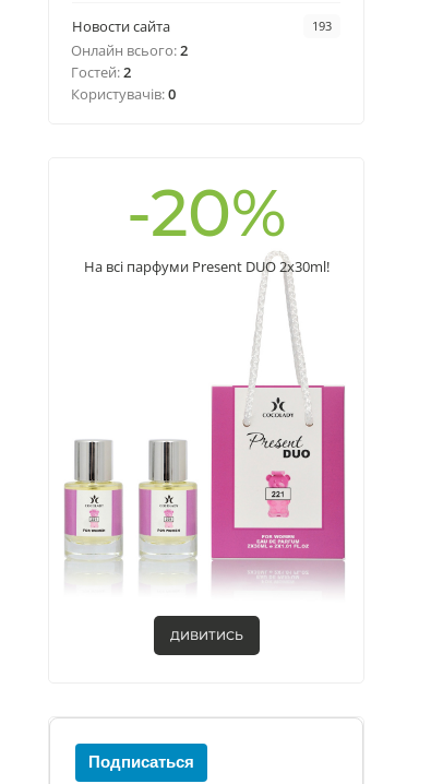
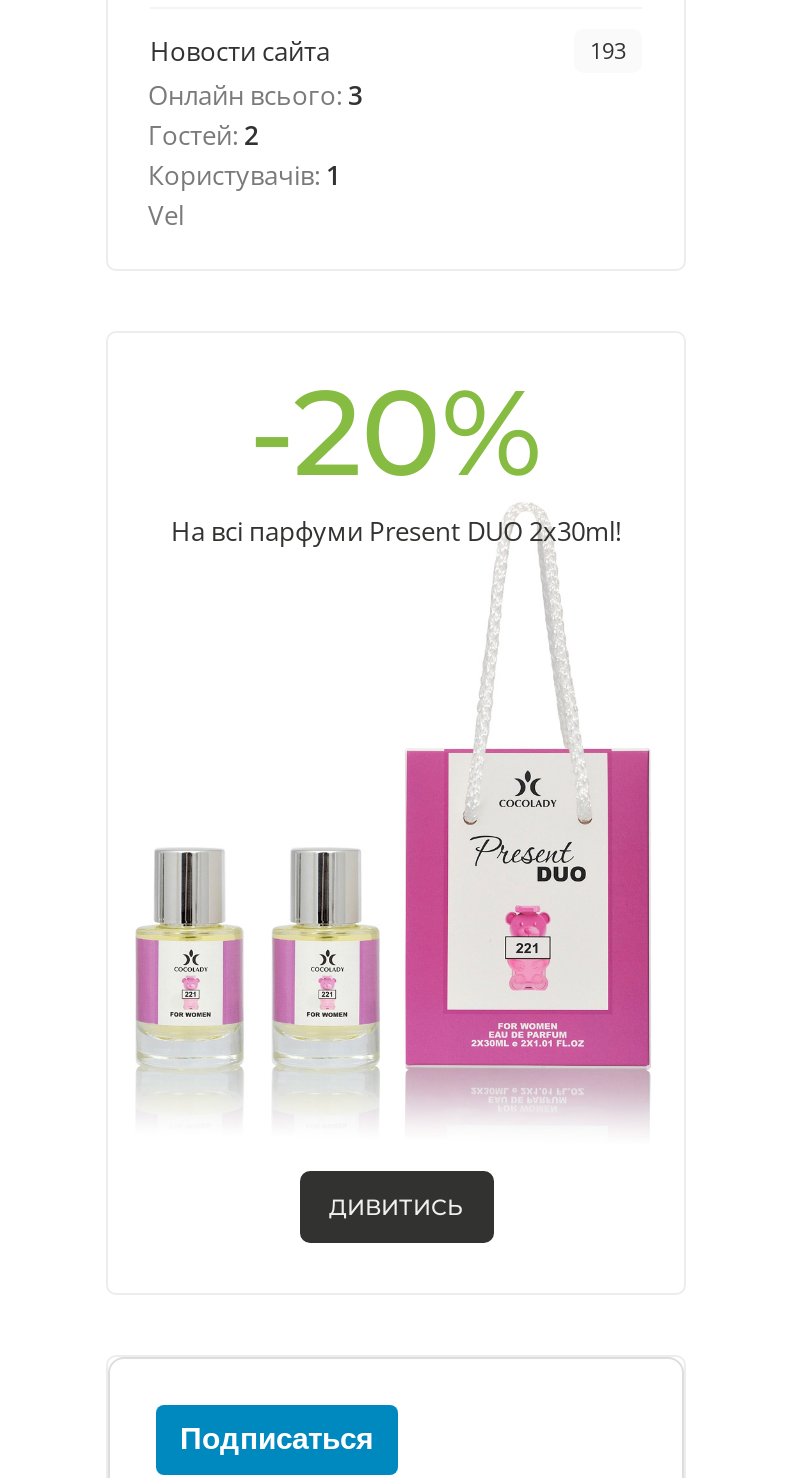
- Онлайн всього: 2
+ Онлайн всього: 3

- Користувачів: 0
+ Користувачів: 1
+ Vel
